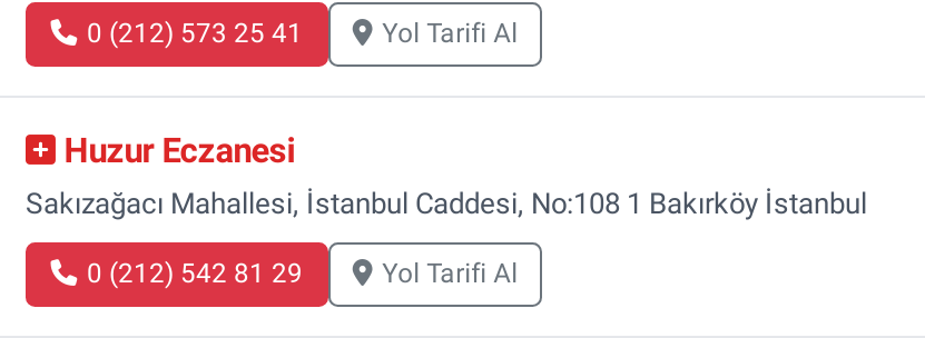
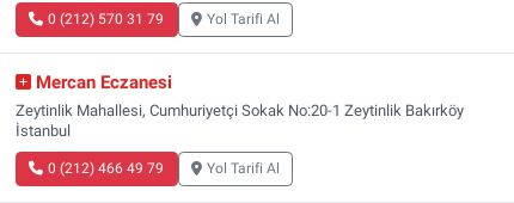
- 0 (212) 573 25 41
+ 0 (212) 570 31 79

- Huzur Eczanesi
- Sakızağacı Mahallesi, İstanbul Caddesi, No:108 1 Bakırköy İstanbul
+ Mercan Eczanesi
+ Zeytinlik Mahallesi, Cumhuriyetçi Sokak No:20-1 Zeytinlik Bakırköy
+ İstanbul

- 0 (212) 542 81 29
+ 0 (212) 466 49 79
